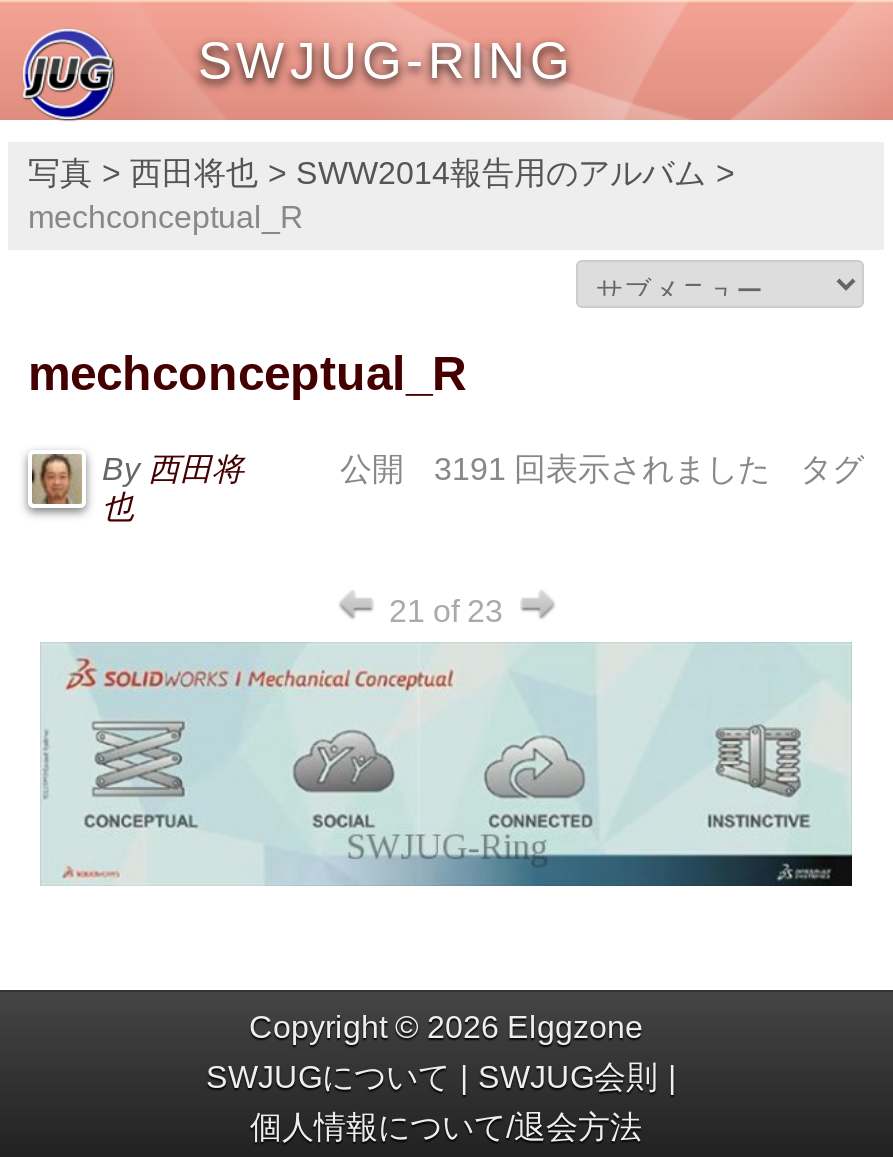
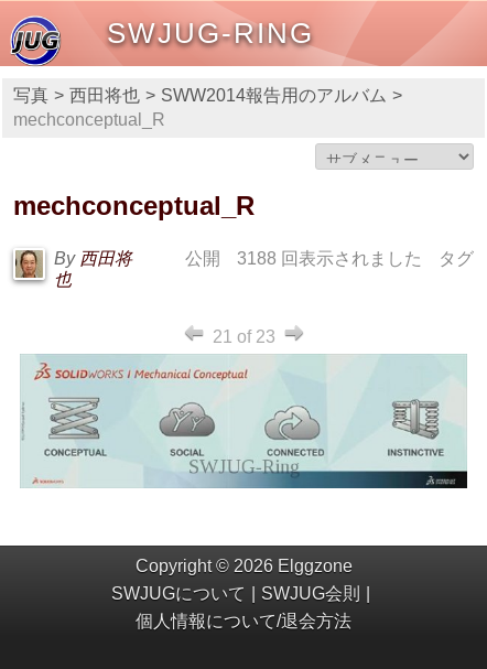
- 3191 回表示されました
+ 3188 回表示されました
